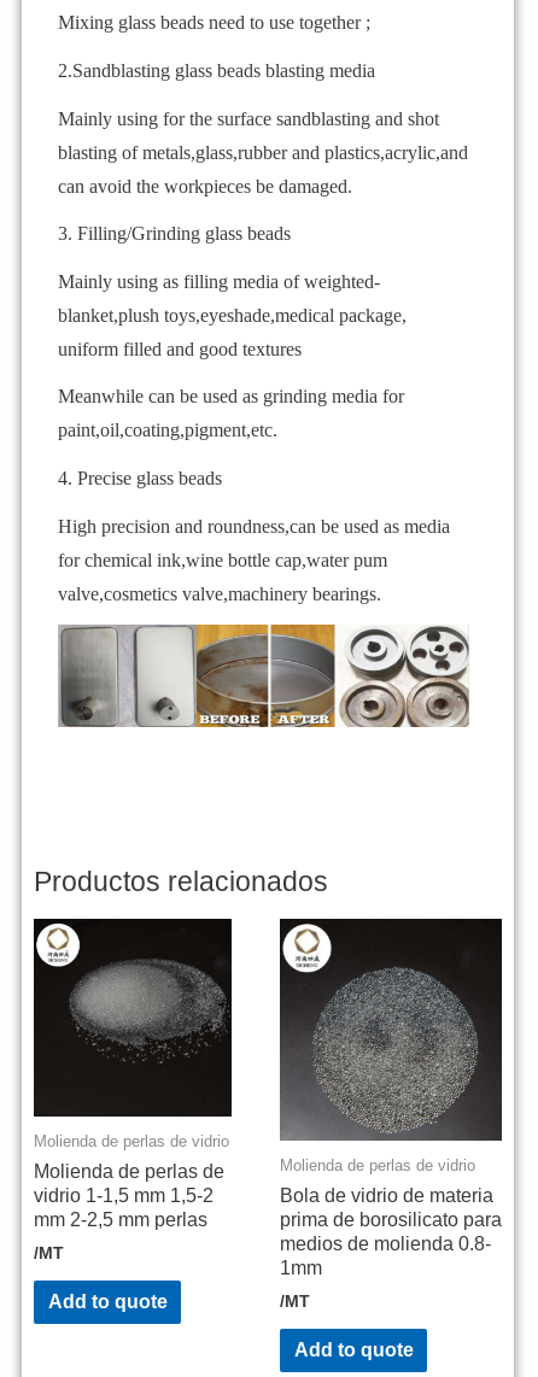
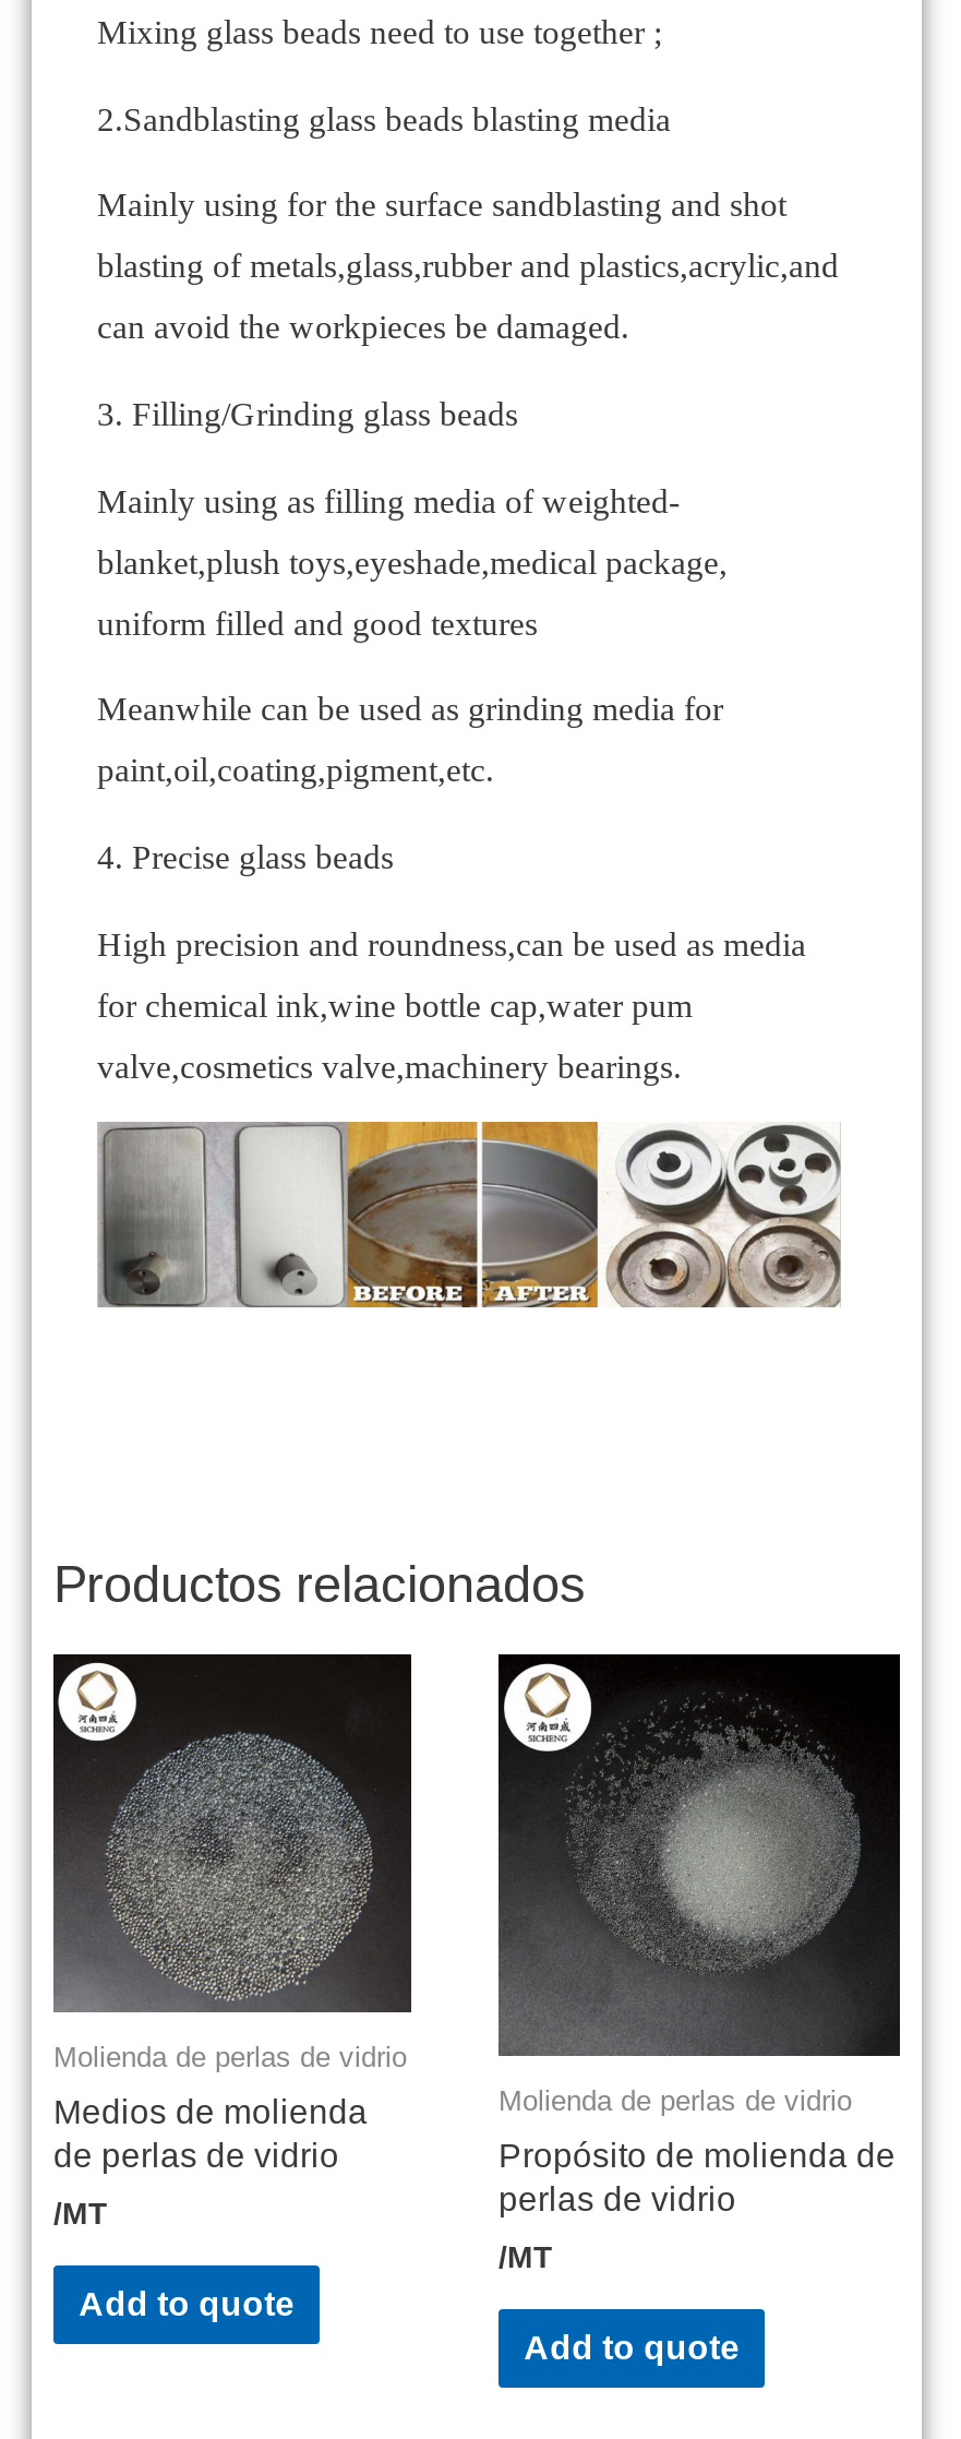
- [image]
- Molienda de perlas de
- vidrio 1-1,5 mm 1,5-2
- mm 2-2,5 mm perlas
+ [image]
+ Medios de molienda
+ de perlas de vidrio

- [image]
+ [image]

- Bola de vidrio de materia
- prima de borosilicato para
- medios de molienda 0.8-
- 1mm
+ Propósito de molienda de
+ perlas de vidrio
